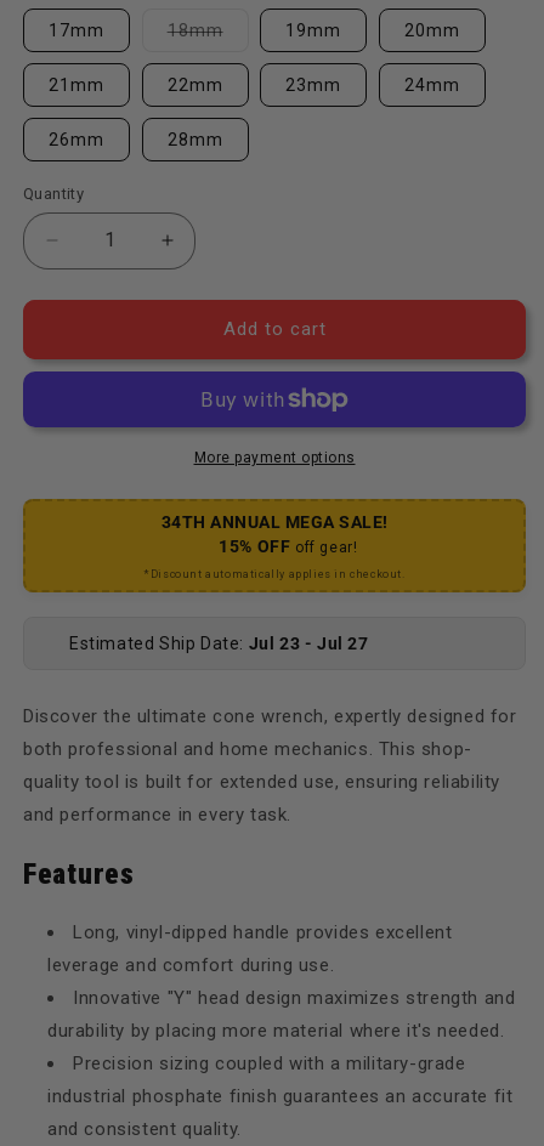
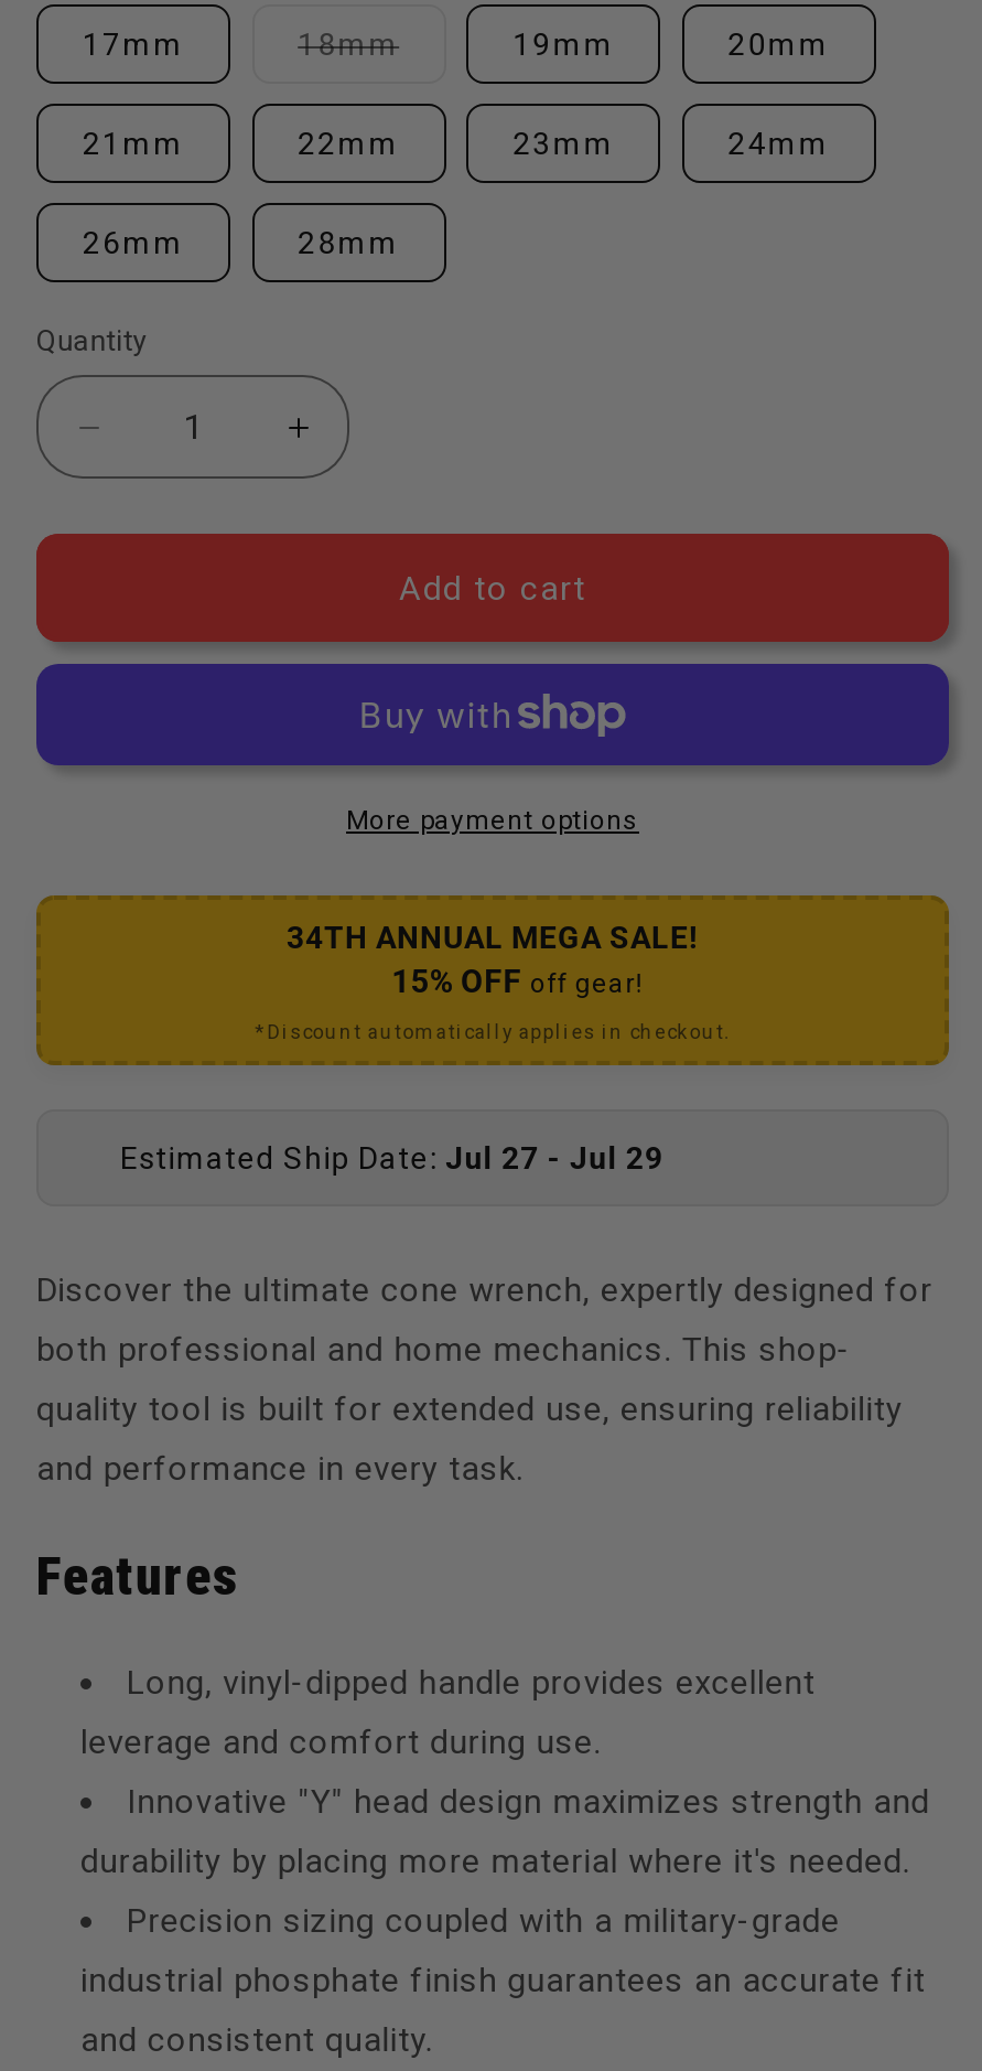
- Estimated Ship Date: Jul 23 - Jul 27
+ Estimated Ship Date: Jul 27 - Jul 29
